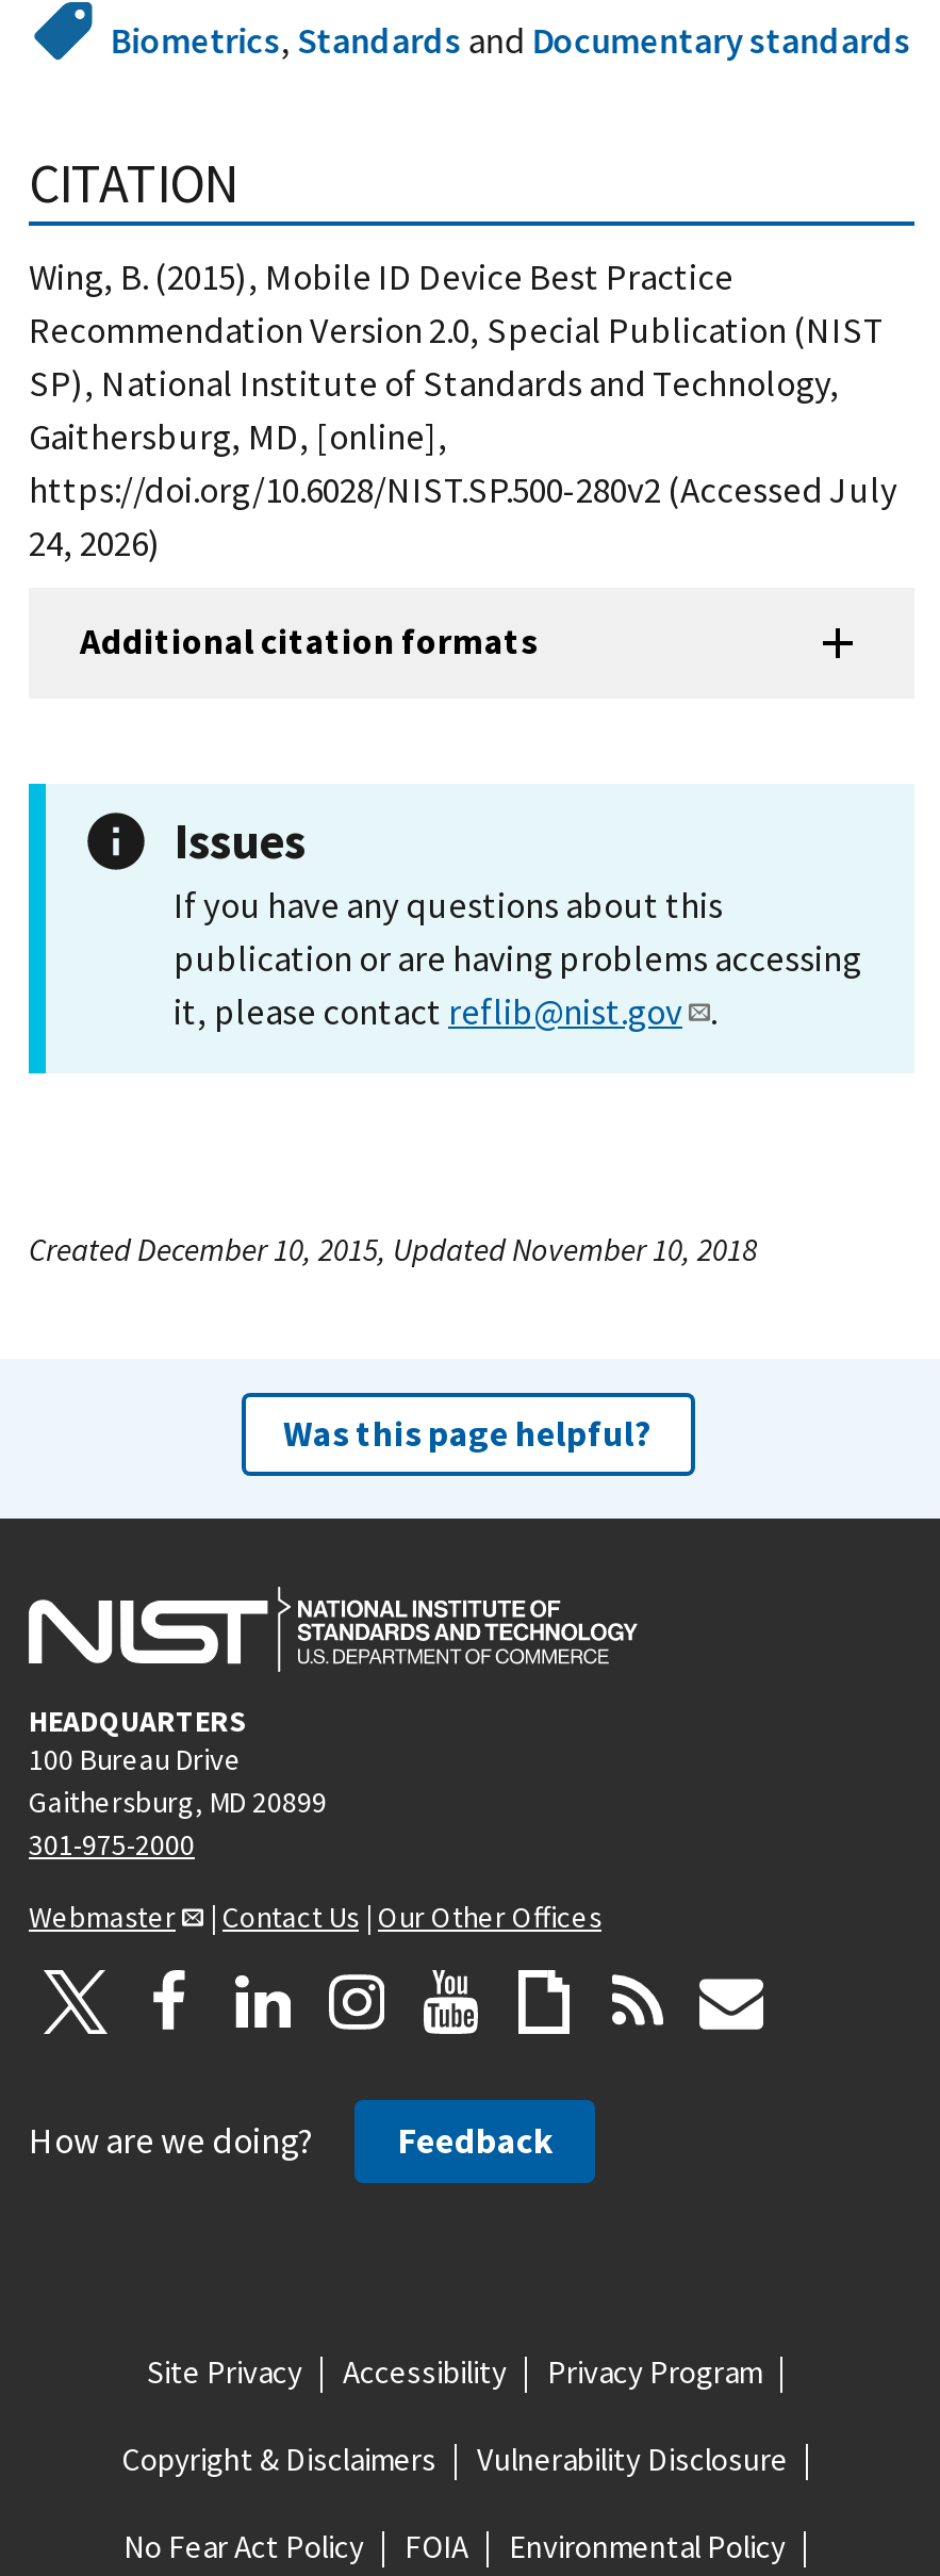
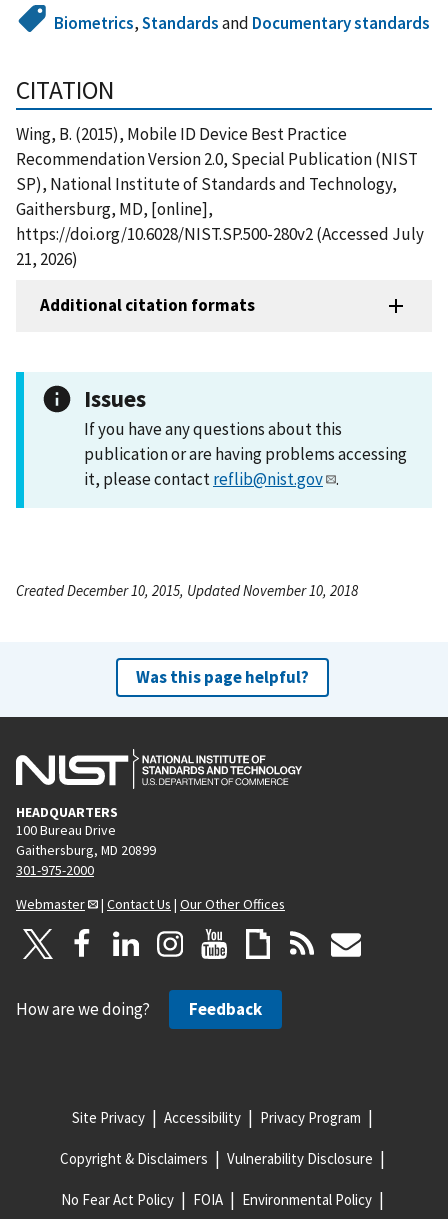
- 24, 2026)
+ 21, 2026)
